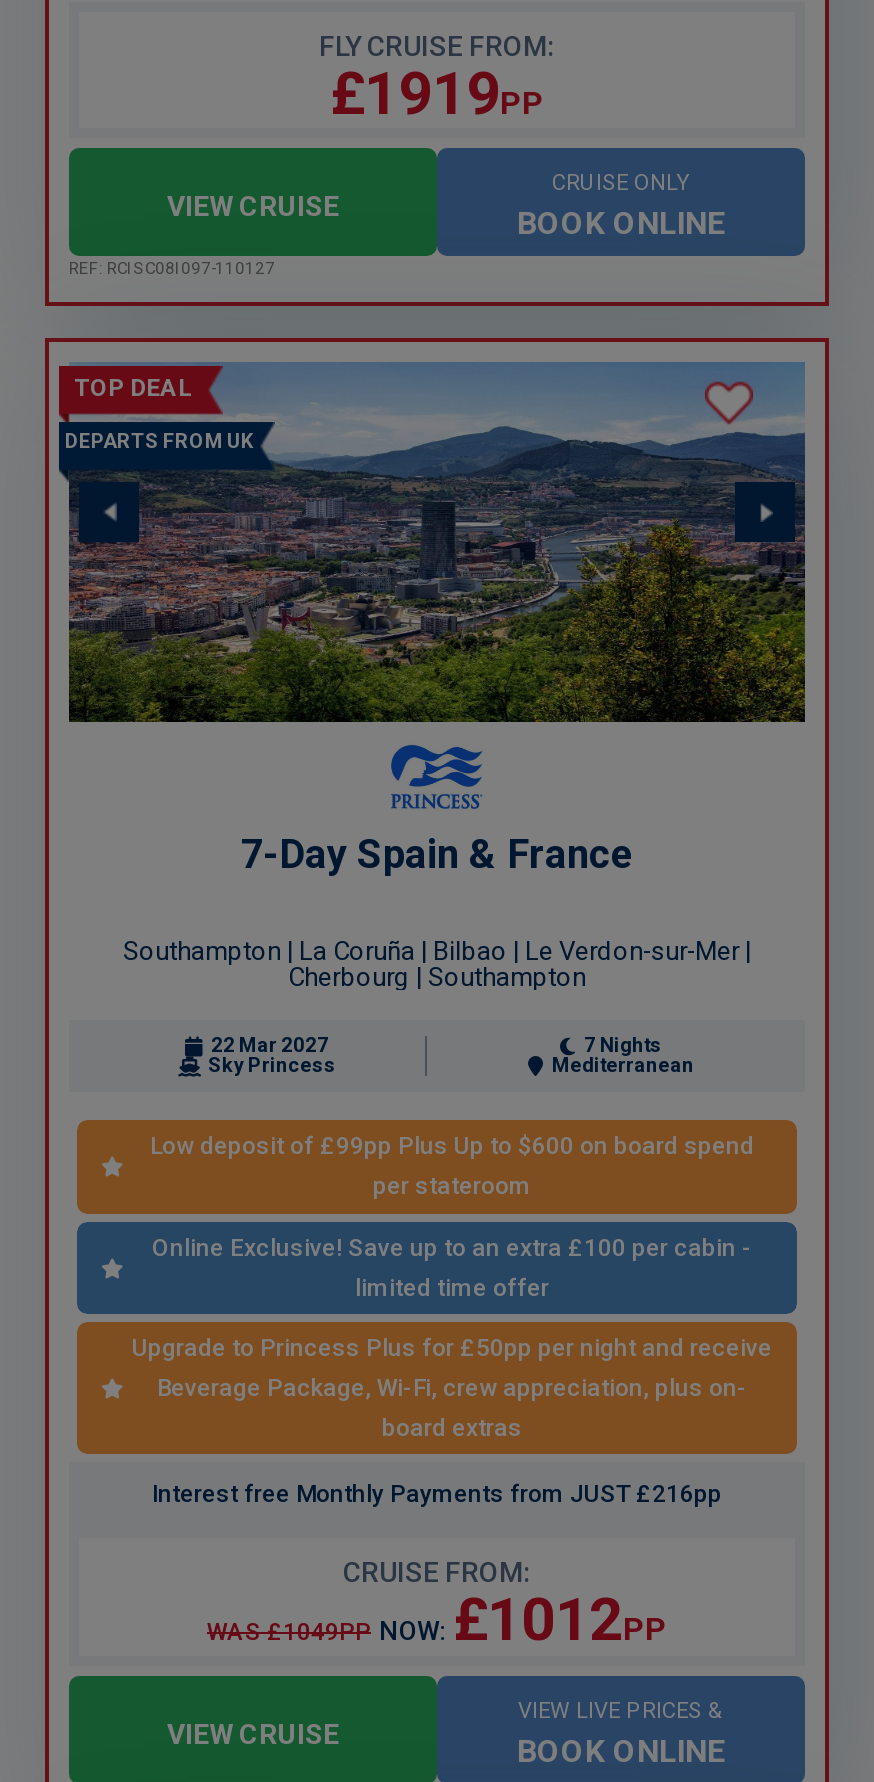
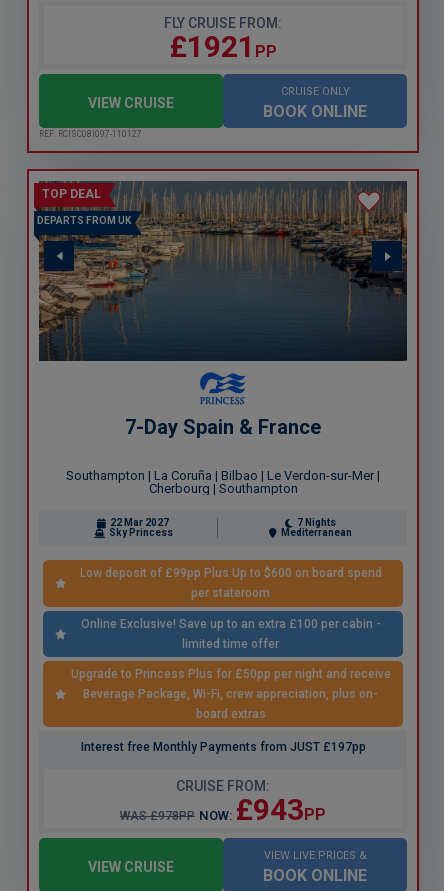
- £1919PP
+ £1921PP

- [image]
+ [image]

- Interest free Monthly Payments from JUST £216pp
+ Interest free Monthly Payments from JUST £197pp

- WAS £1049PP NOW: £1012PP
+ WAS £978PP NOW: £943PP
